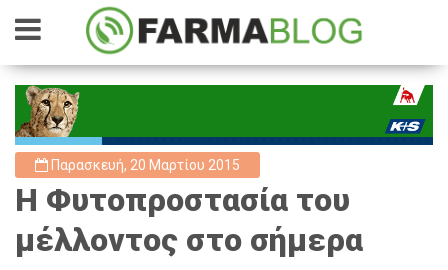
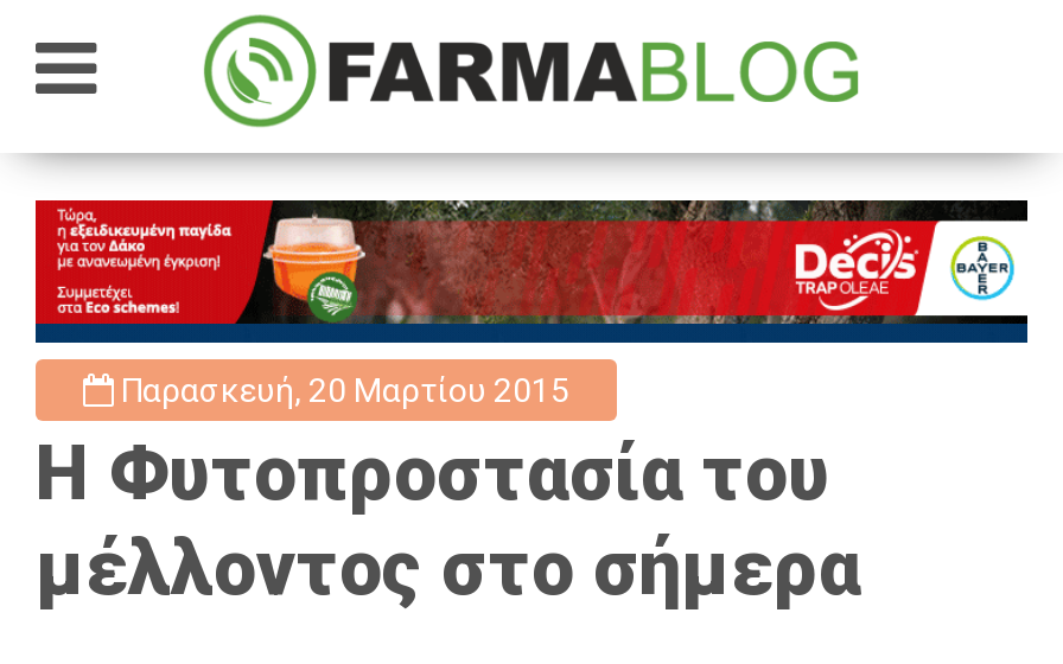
- [image]
+ [image]
